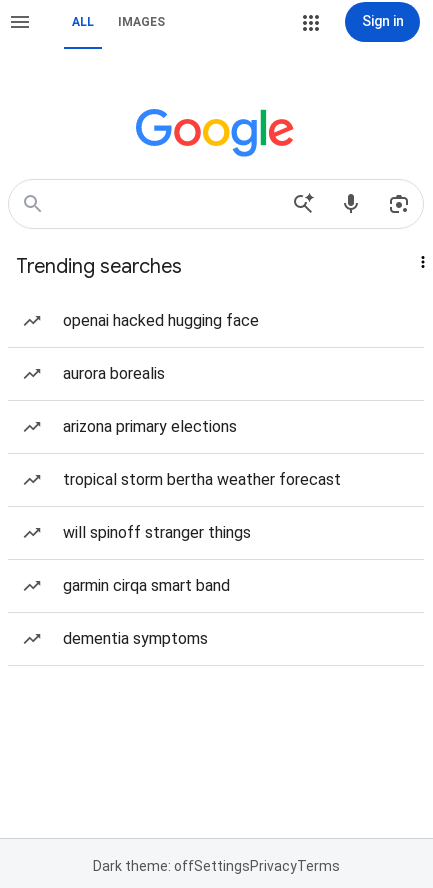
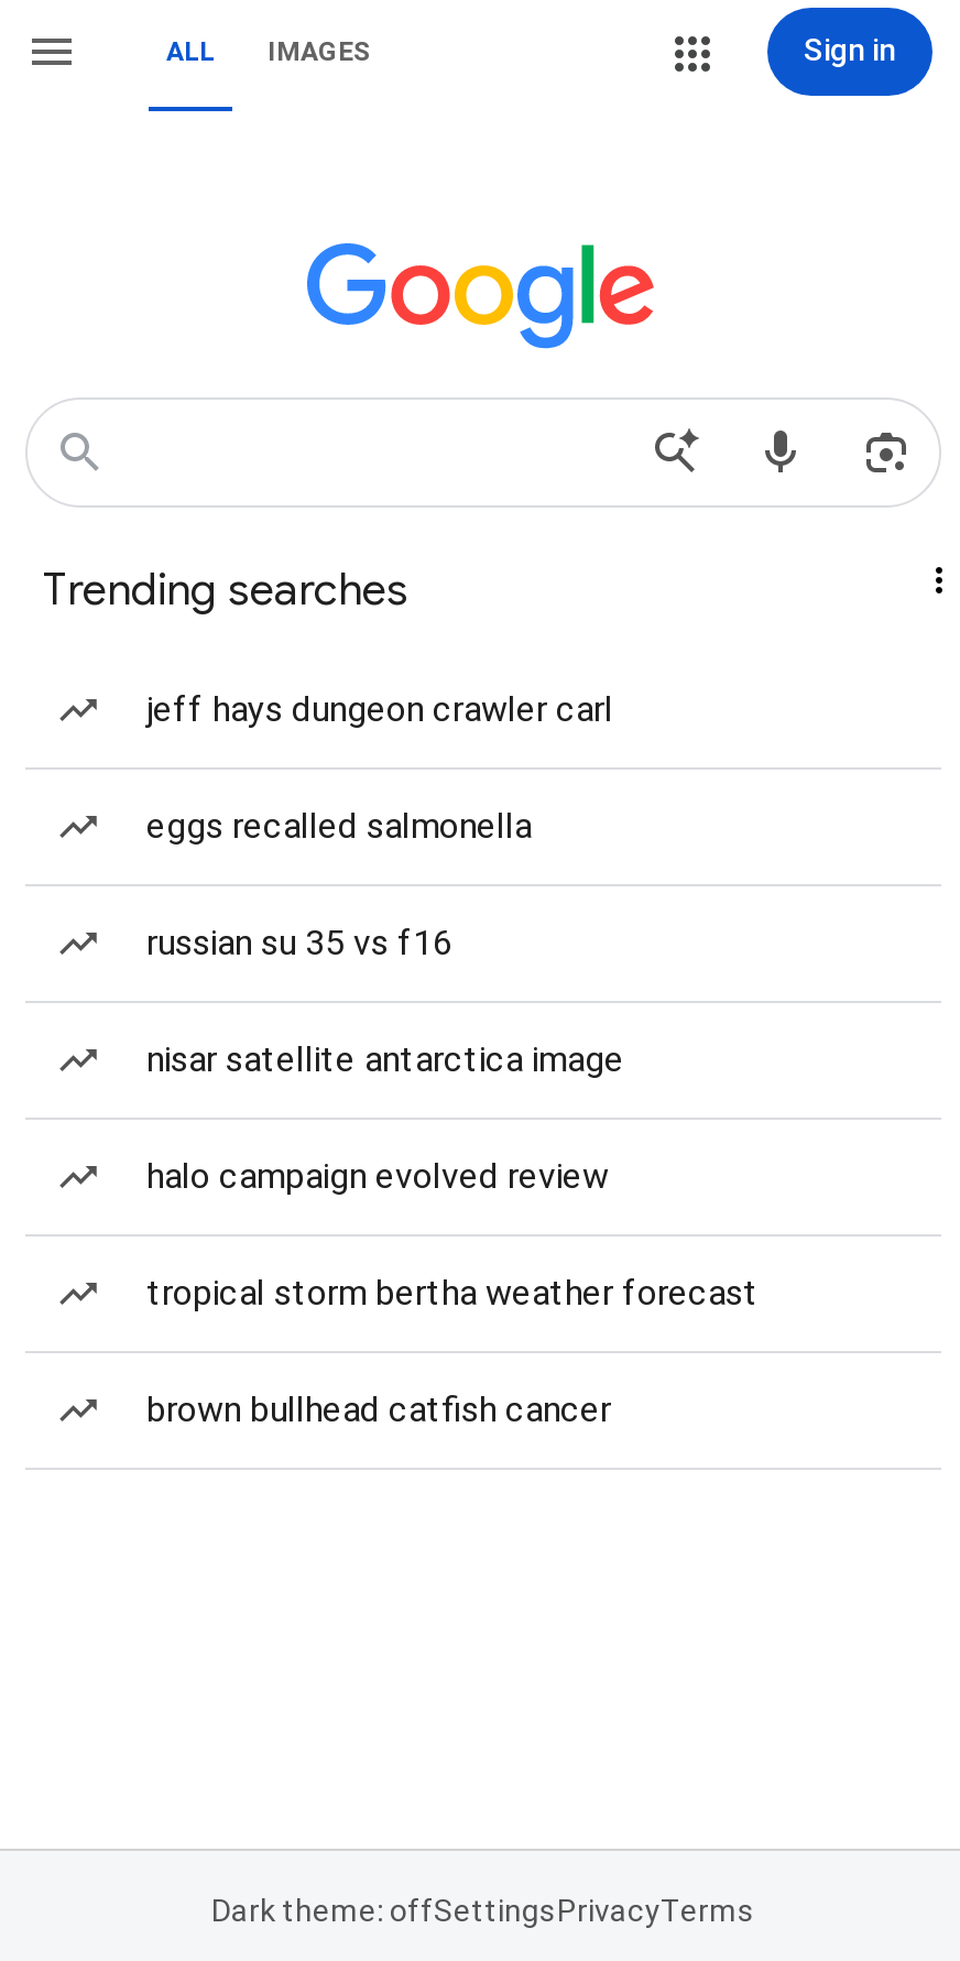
- openai hacked hugging face
- aurora borealis
- arizona primary elections
+ jeff hays dungeon crawler carl
+ eggs recalled salmonella
+ russian su 35 vs f16
+ nisar satellite antarctica image
+ halo campaign evolved review

moved down: tropical storm bertha weather forecast

- will spinoff stranger things
- garmin cirqa smart band
- dementia symptoms
+ brown bullhead catfish cancer
